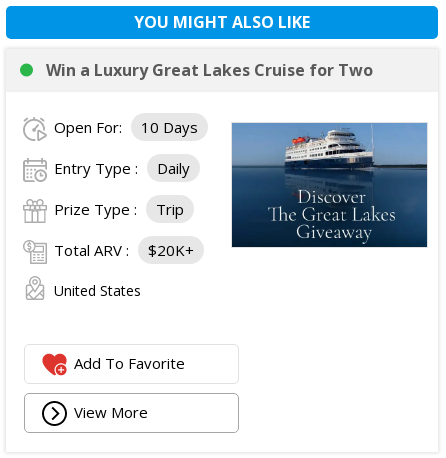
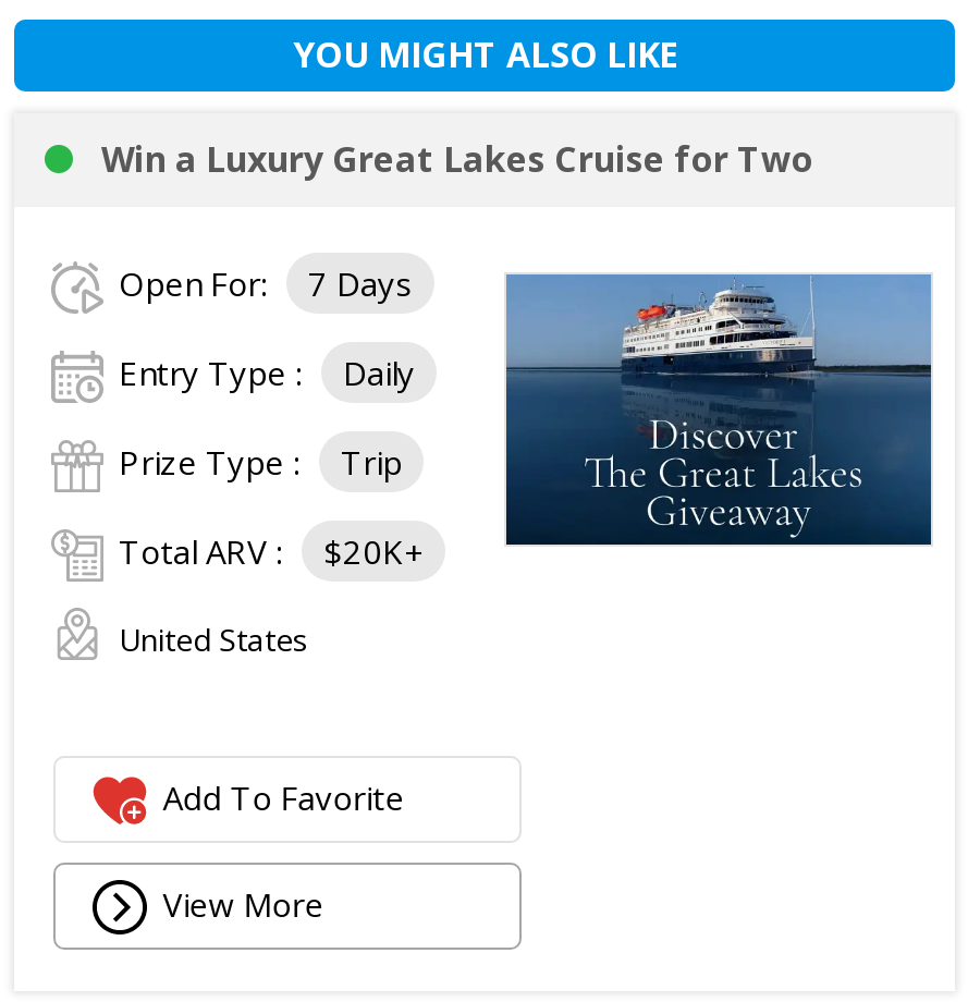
- Open For: 10 Days
+ Open For: 7 Days
